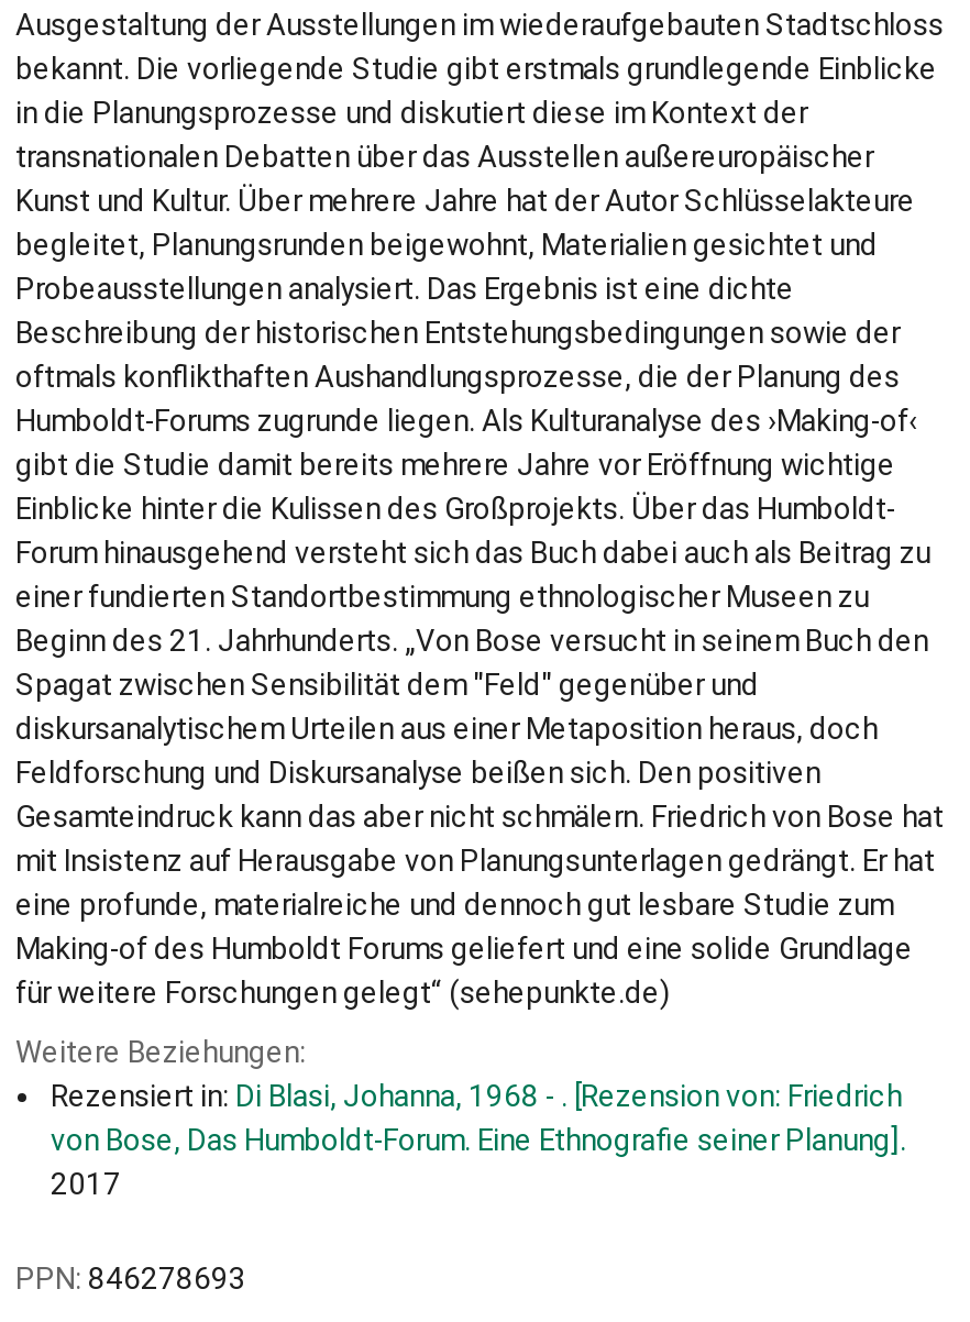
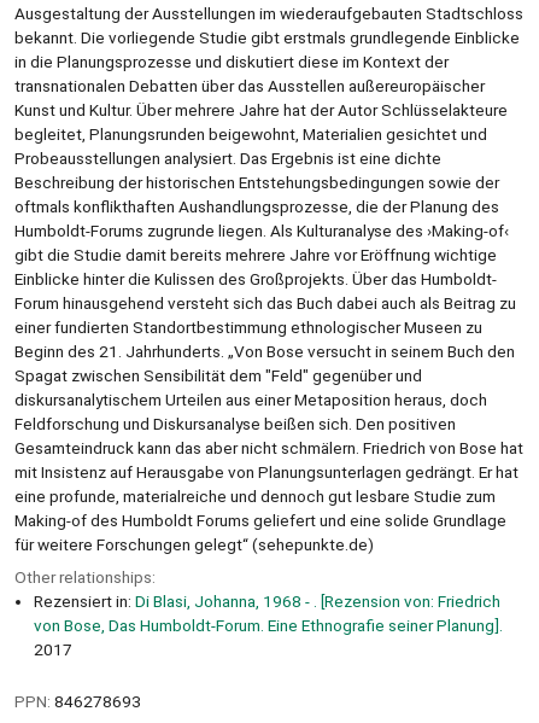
- Weitere Beziehungen:
+ Other relationships:
